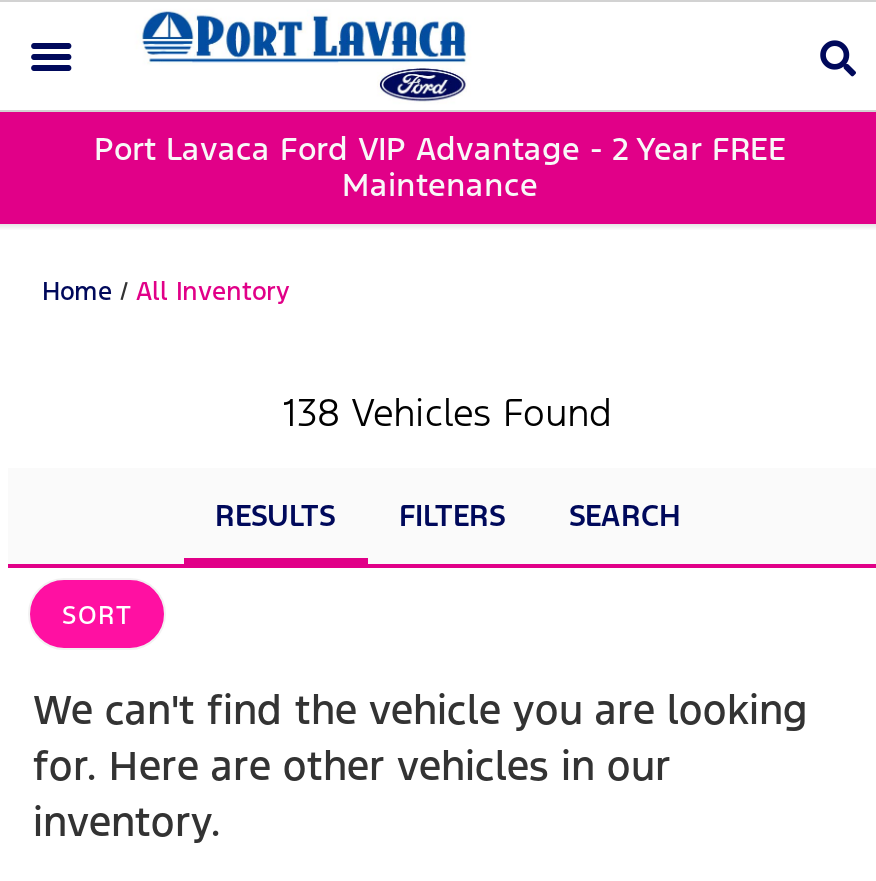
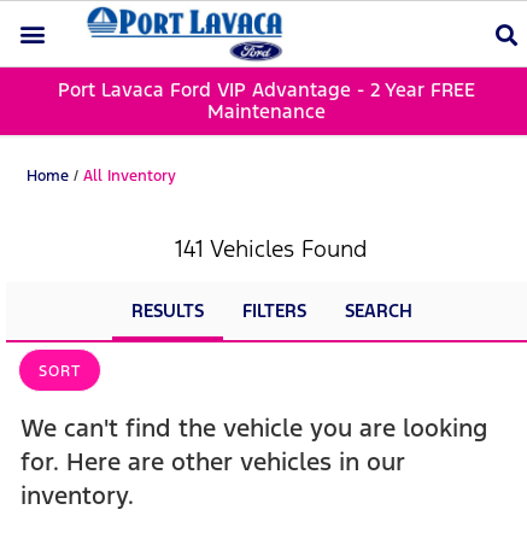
- 138 Vehicles Found
+ 141 Vehicles Found
